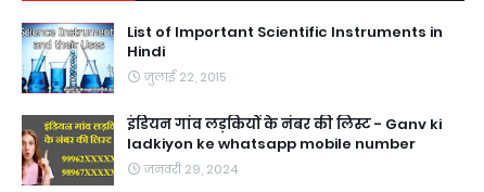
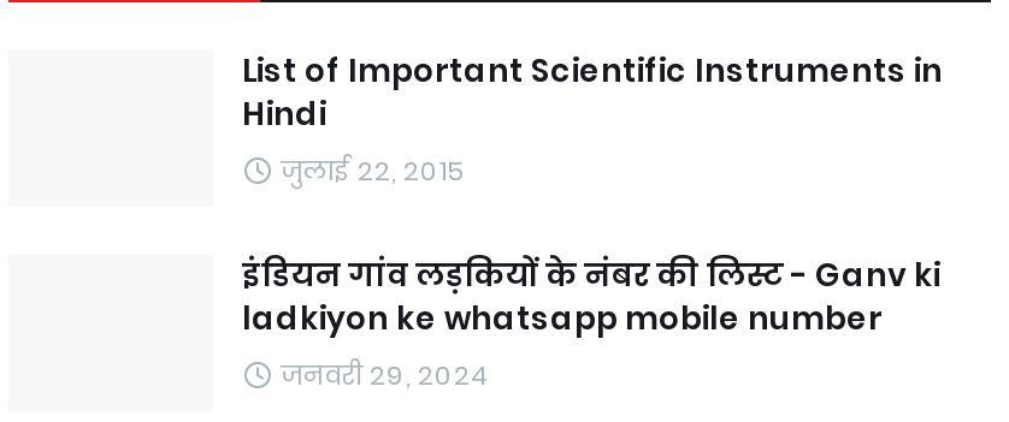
- [image]

- [image]
